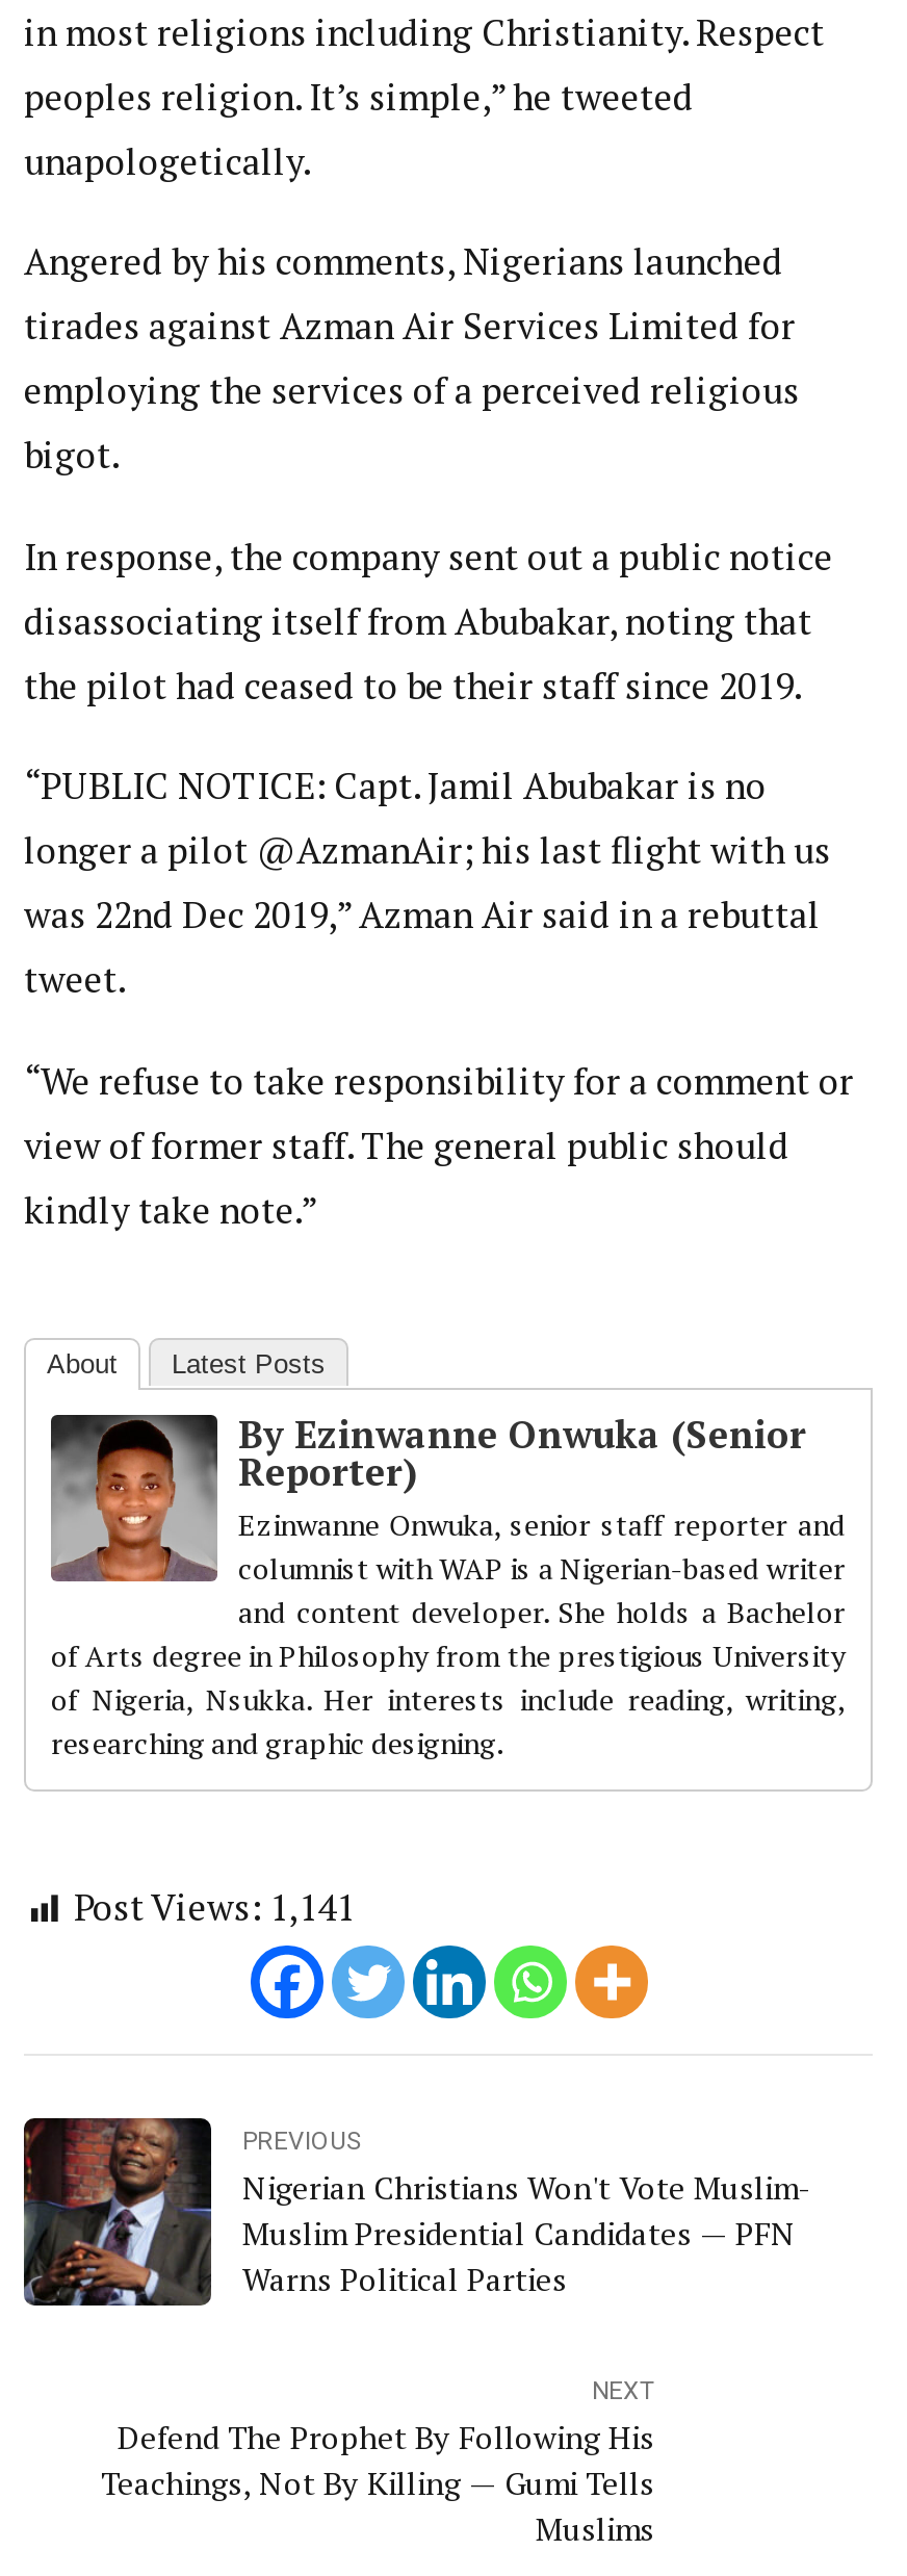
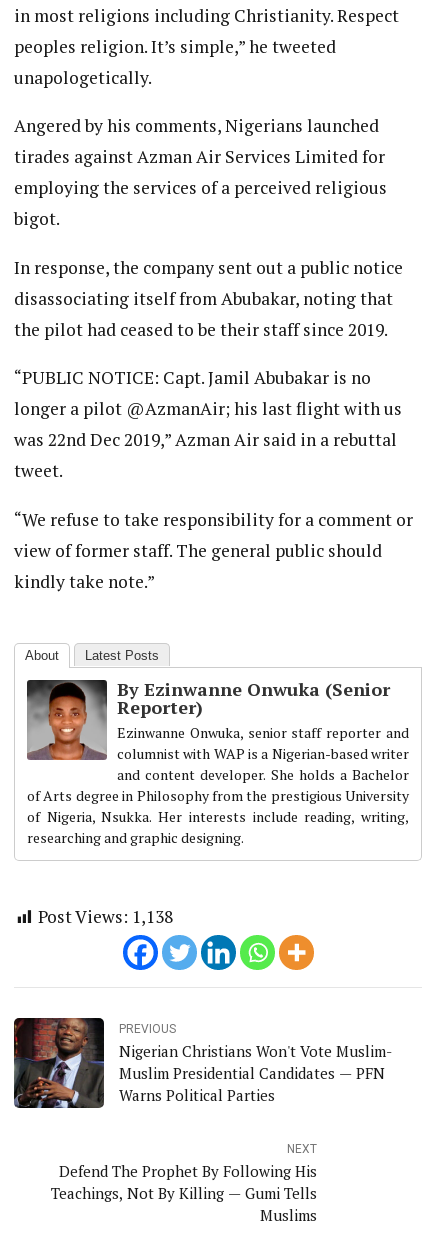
- Post Views: 1,141
+ Post Views: 1,138
